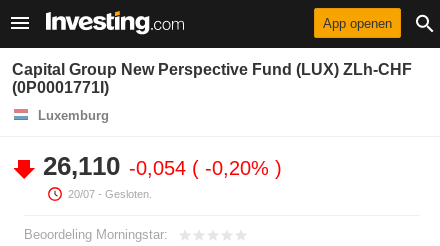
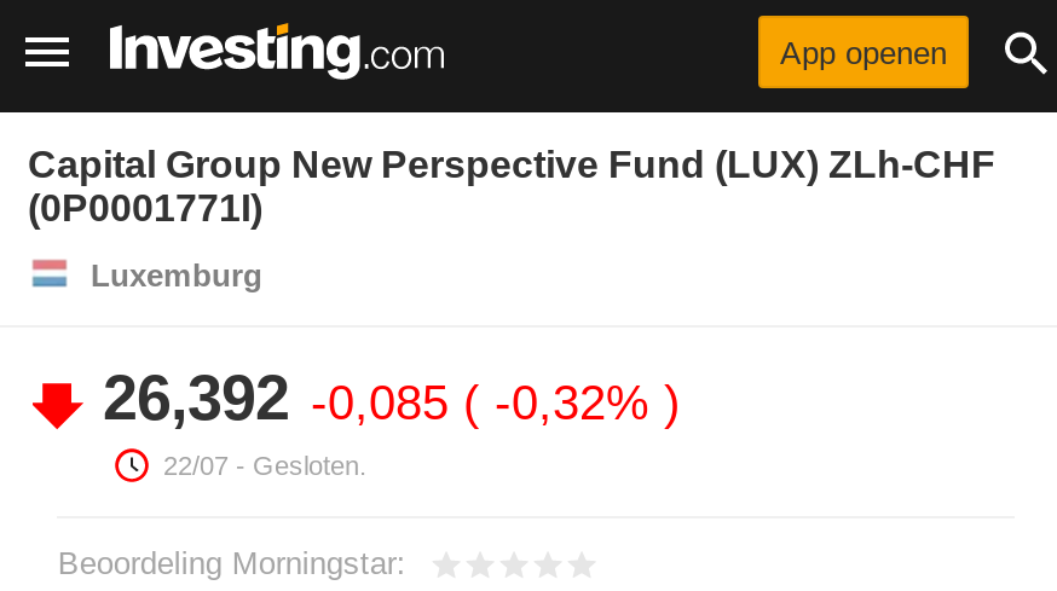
- 26,110 -0,054 -0,20%
+ 26,392 -0,085 -0,32%

- 20/07 - Gesloten.
+ 22/07 - Gesloten.
